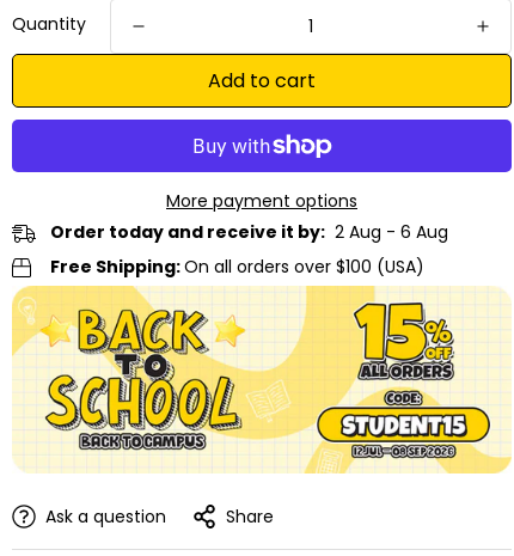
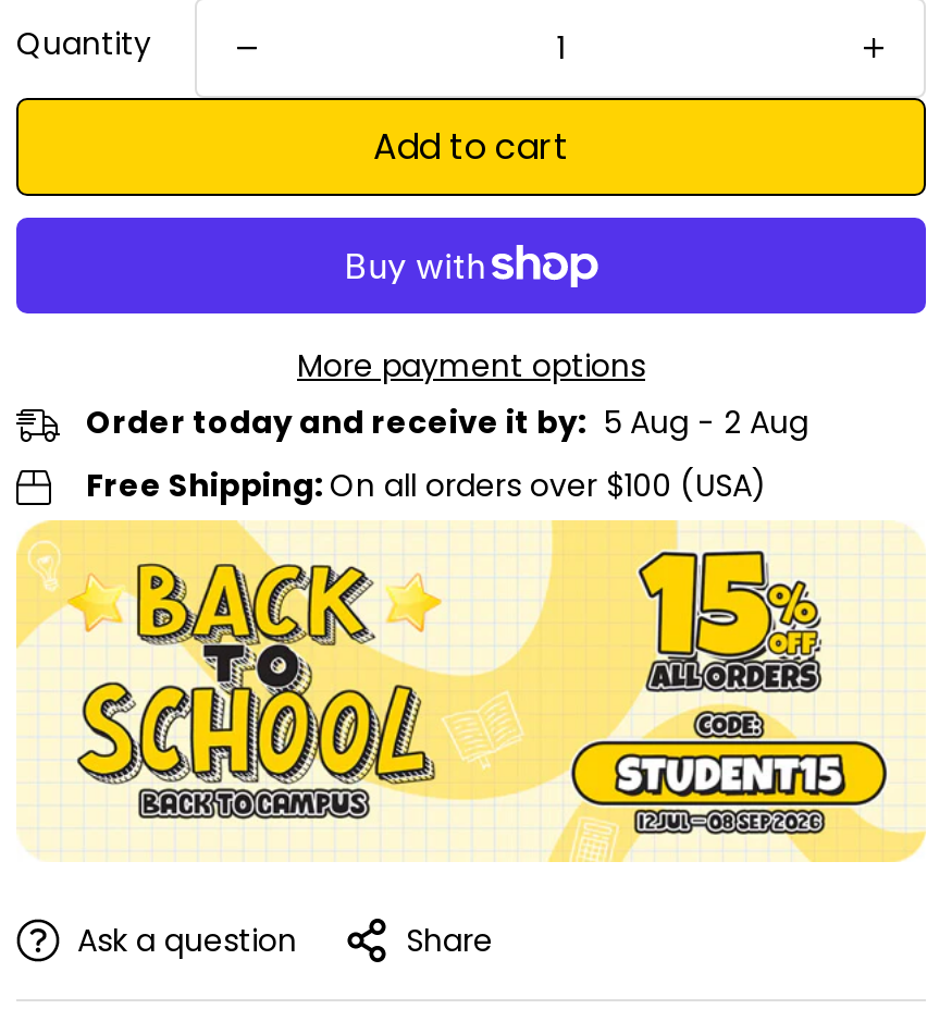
- Order today and receive it by: 2 Aug - 6 Aug
+ Order today and receive it by: 5 Aug - 2 Aug
